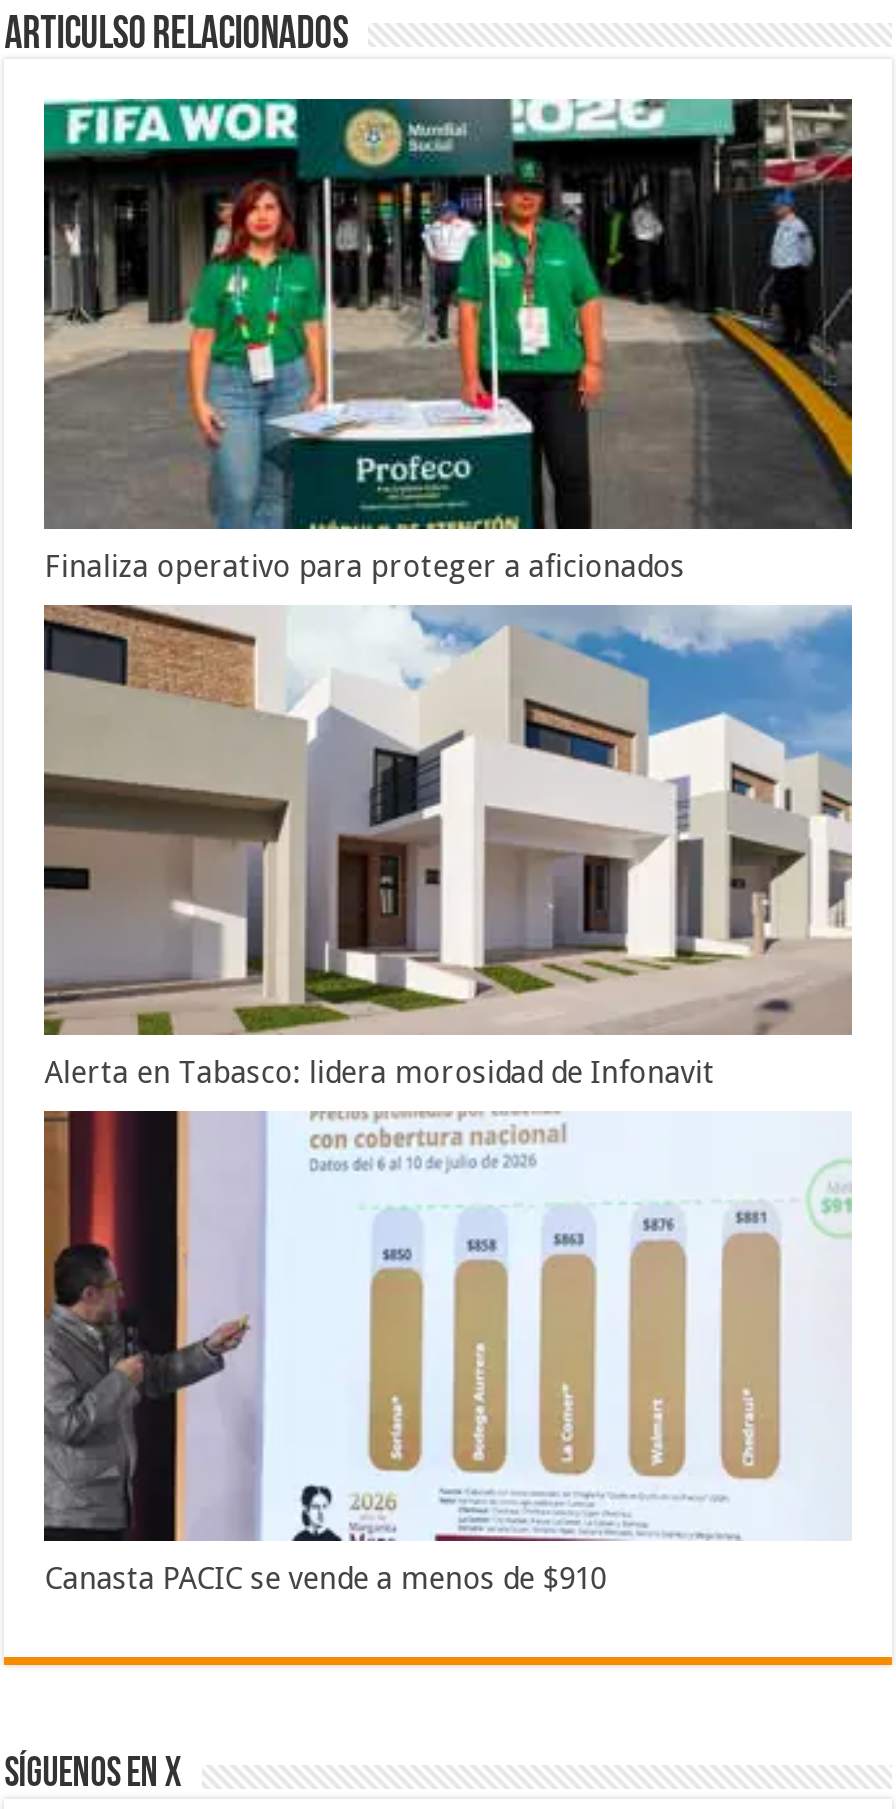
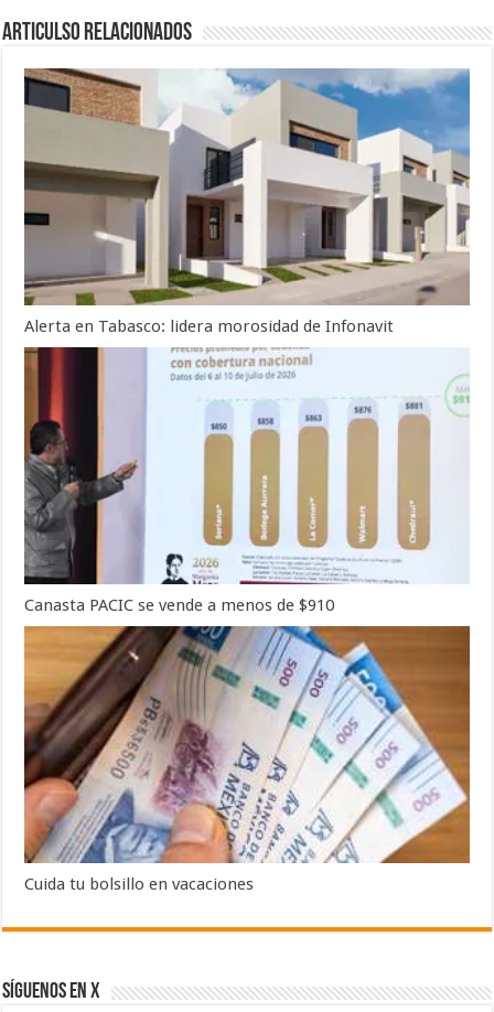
- [image]
- Finaliza operativo para proteger a aficionados

moved up: [image] | Alerta en Tabasco: lidera morosidad de Infonavit | Canasta PACIC se vende a menos de $910

+ [image]
+ Cuida tu bolsillo en vacaciones
